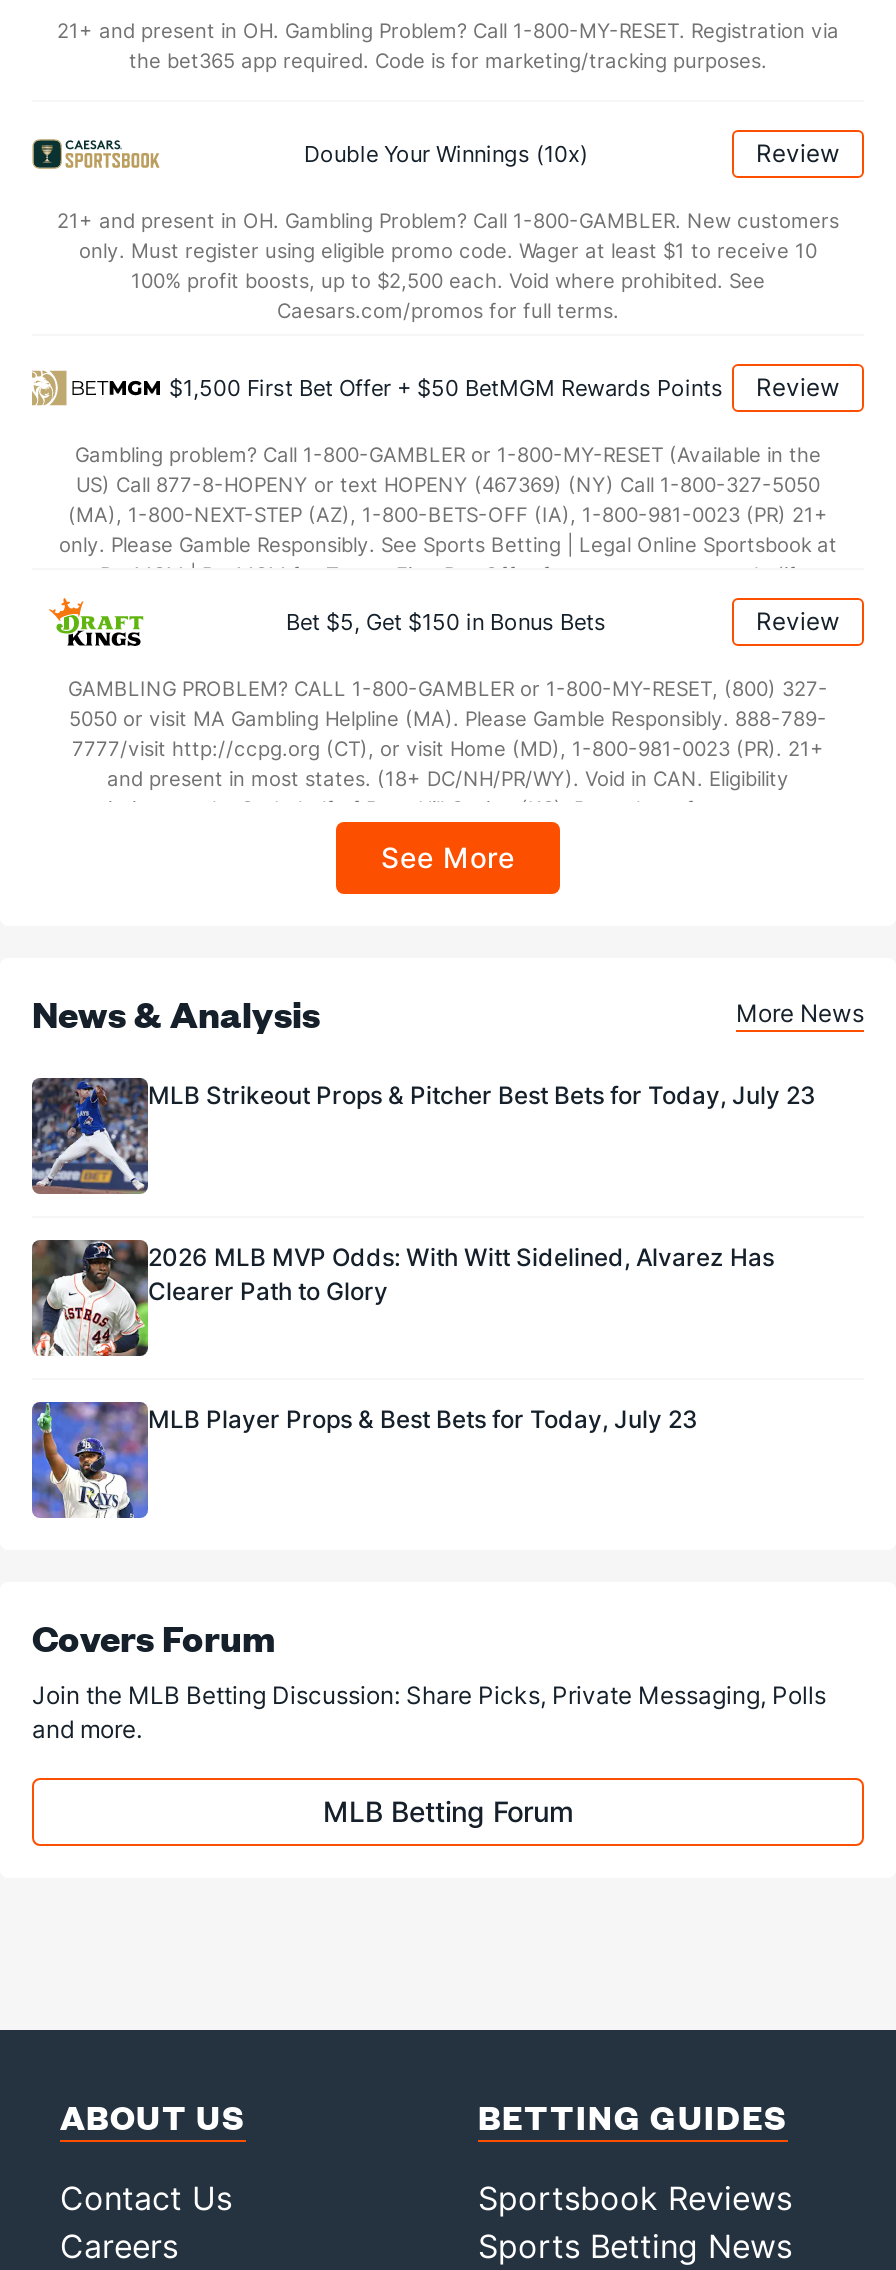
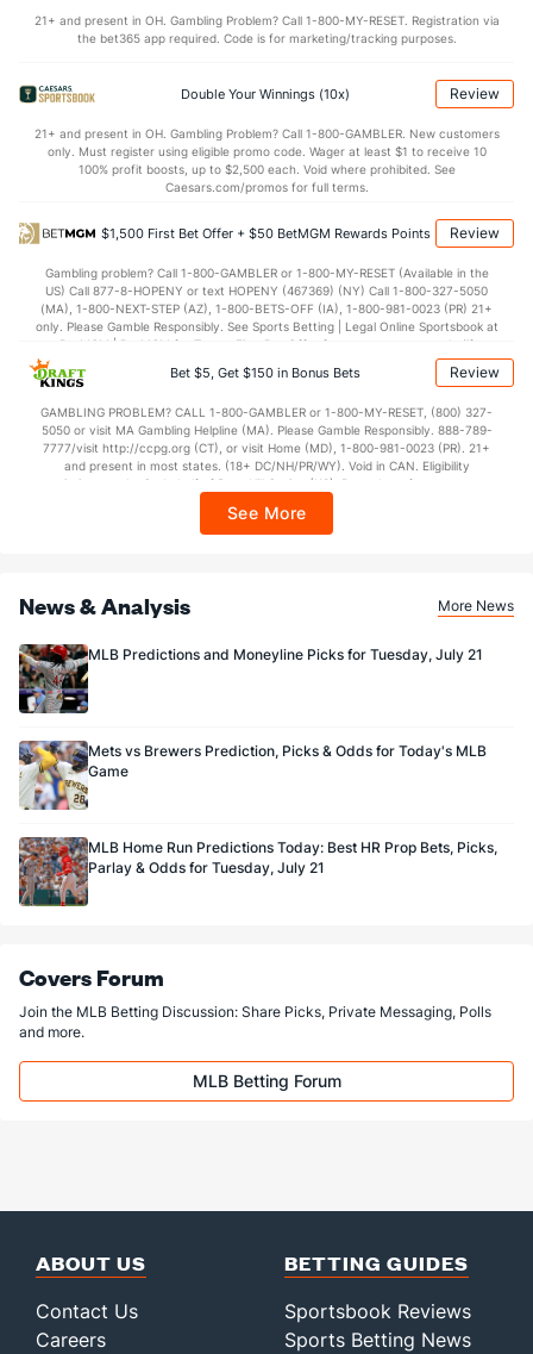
- [image]
- MLB Strikeout Props & Pitcher Best Bets for Today, July 23
+ [image]
+ MLB Predictions and Moneyline Picks for Tuesday, July 21

- [image]
- 2026 MLB MVP Odds: With Witt Sidelined, Alvarez Has
- Clearer Path to Glory
+ [image]
+ Mets vs Brewers Prediction, Picks & Odds for Today's MLB
+ Game

- [image]
- MLB Player Props & Best Bets for Today, July 23
+ [image]
+ MLB Home Run Predictions Today: Best HR Prop Bets, Picks,
+ Parlay & Odds for Tuesday, July 21
